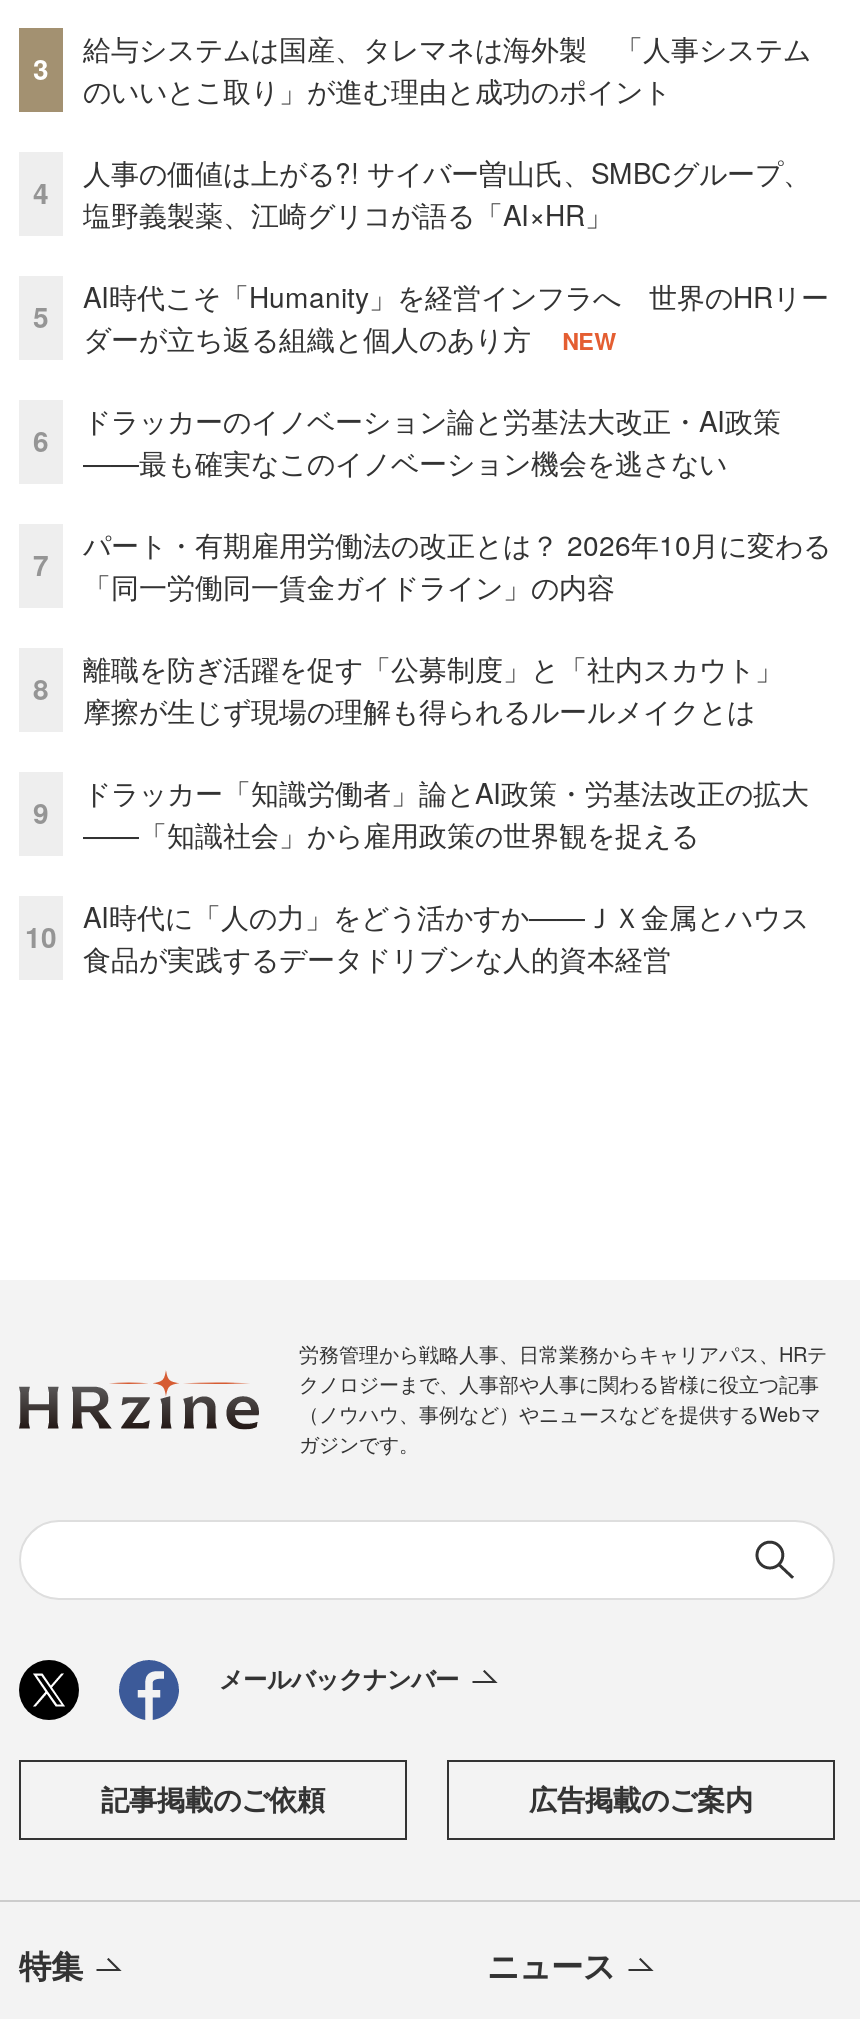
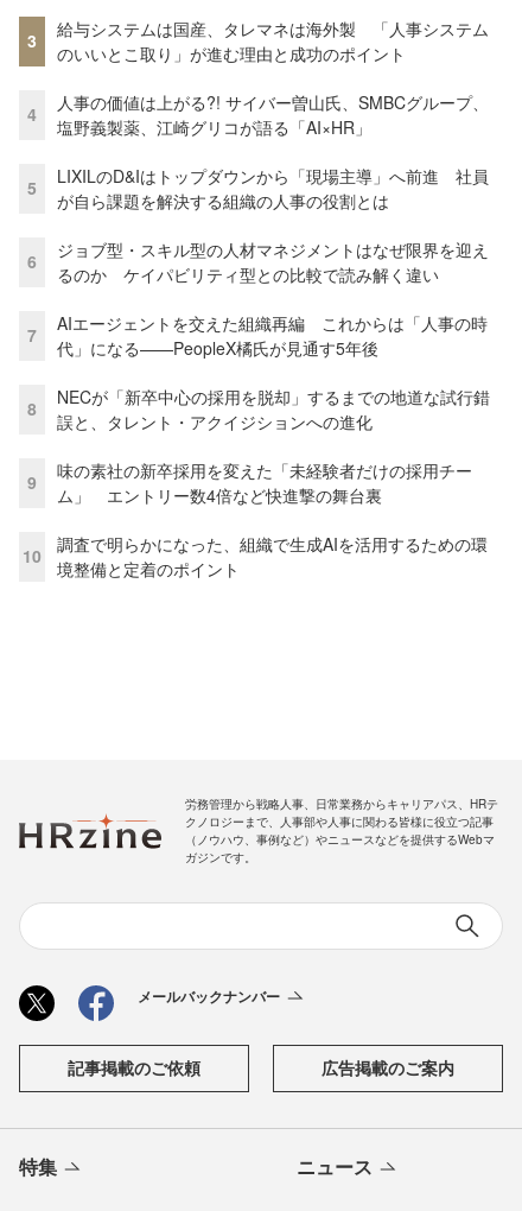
- AI時代こそ「Humanity」を経営インフラへ 世界のHRリー
- ダーが立ち返る組織と個人のあり方
- NEW
+ LIXILのD&Iはトップダウンから「現場主導」へ前進 社員
+ が自ら課題を解決する組織の人事の役割とは

- ドラッカーのイノベーション論と労基法大改正・AI政策
- ——最も確実なこのイノベーション機会を逃さない
+ ジョブ型・スキル型の人材マネジメントはなぜ限界を迎え
+ るのか ケイパビリティ型との比較で読み解く違い

- パート・有期雇用労働法の改正とは？ 2026年10月に変わる
- 「同一労働同一賃金ガイドライン」の内容
+ AIエージェントを交えた組織再編 これからは「人事の時
+ 代」になる——PeopleX橘氏が見通す5年後

- 離職を防ぎ活躍を促す「公募制度」と「社内スカウト」
- 摩擦が生じず現場の理解も得られるルールメイクとは
+ NECが「新卒中心の採用を脱却」するまでの地道な試行錯
+ 誤と、タレント・アクイジションへの進化

- ドラッカー「知識労働者」論とAI政策・労基法改正の拡大
- ——「知識社会」から雇用政策の世界観を捉える
+ 味の素社の新卒採用を変えた「未経験者だけの採用チー
+ ム」 エントリー数4倍など快進撃の舞台裏

- AI時代に「人の力」をどう活かすか——ＪＸ金属とハウス
- 食品が実践するデータドリブンな人的資本経営
+ 調査で明らかになった、組織で生成AIを活用するための環
+ 境整備と定着のポイント
